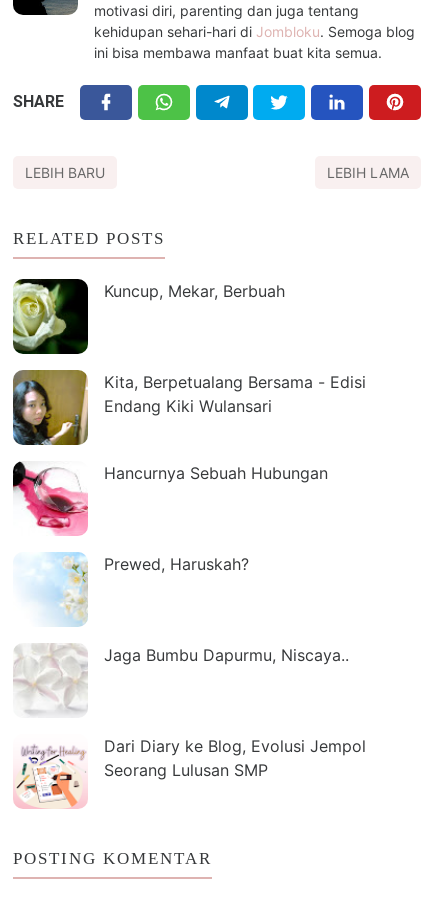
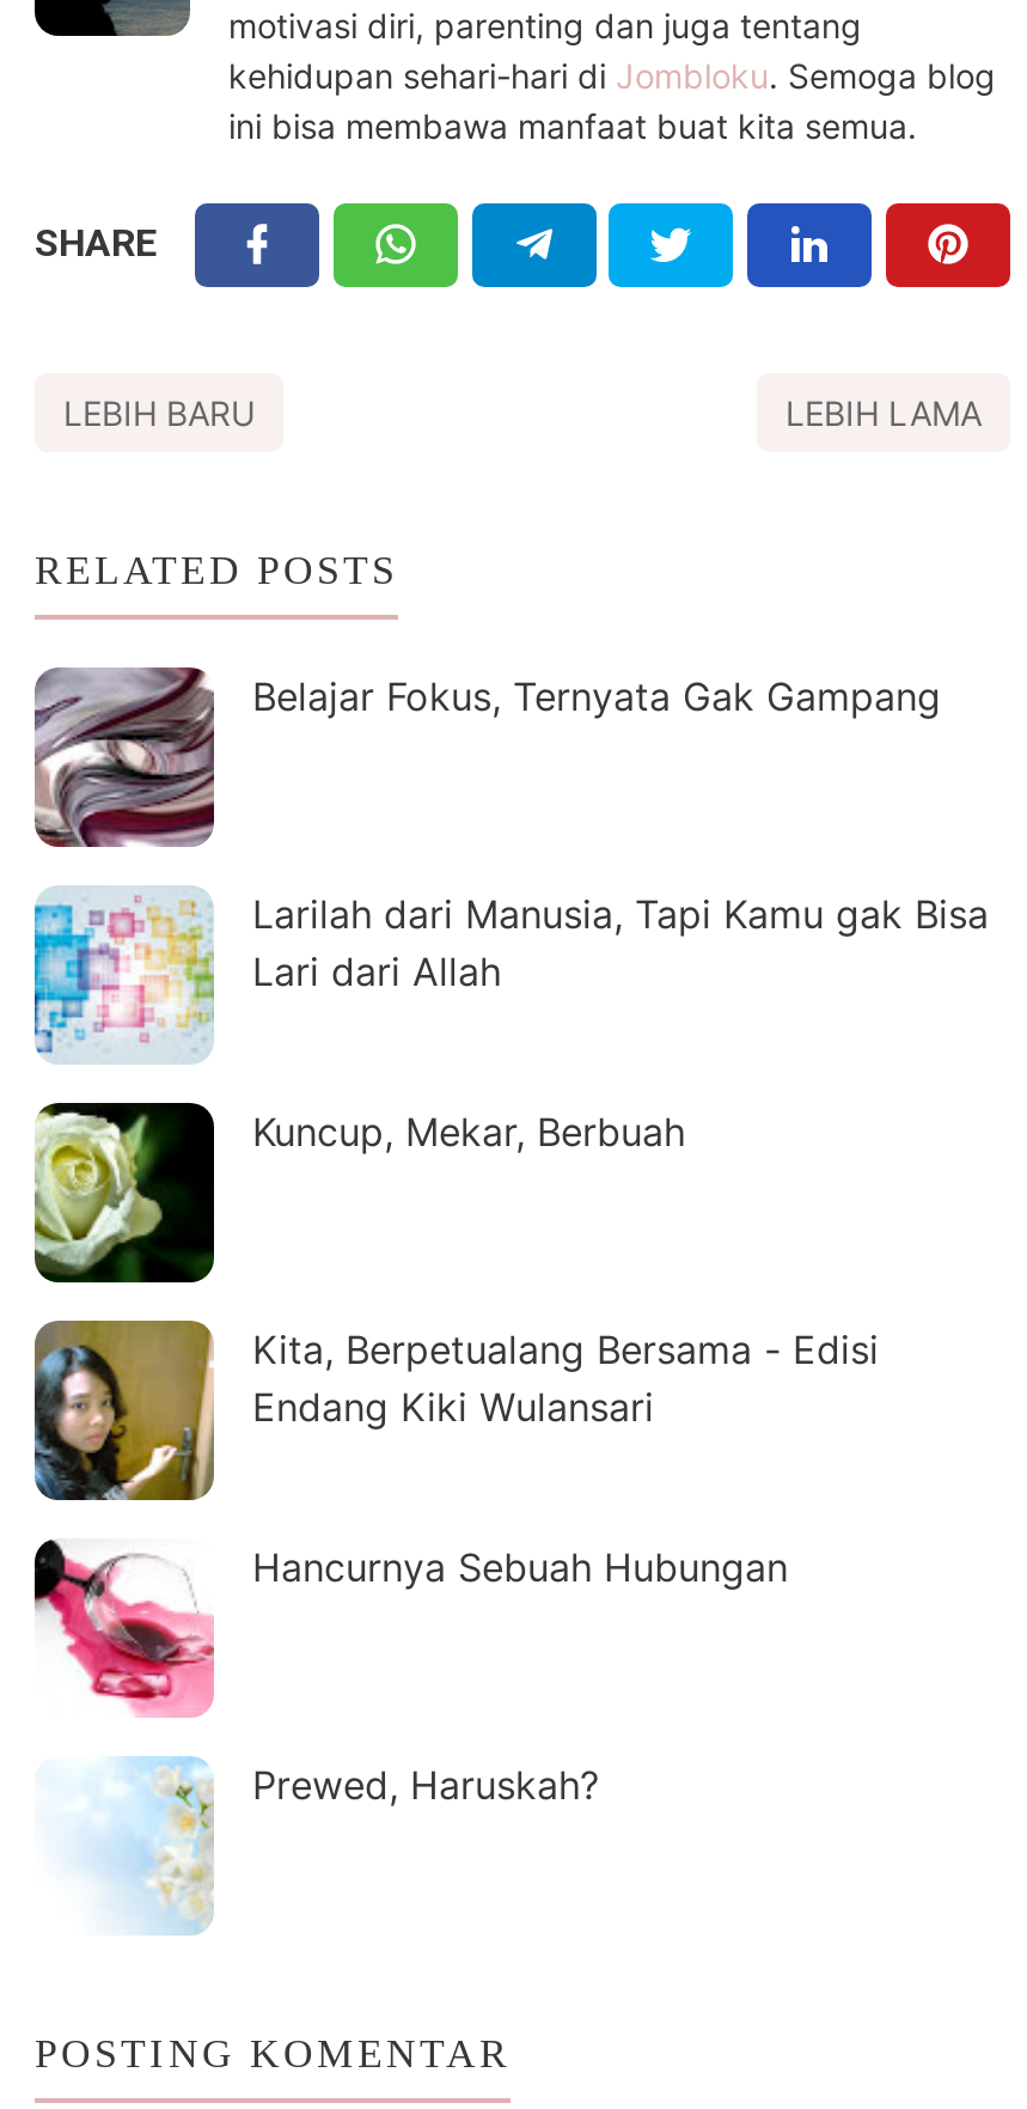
+ [image]
+ Larilah dari Manusia, Tapi Kamu gak Bisa
+ Lari dari Allah

+ [image]
+ Belajar Fokus, Ternyata Gak Gampang

moved down: [image] | Kuncup, Mekar, Berbuah | Kita, Berpetualang Bersama - Edisi | Endang Kiki Wulansari | Hancurnya Sebuah Hubungan | Prewed, Haruskah?

moved down: [image]

- [image]
- Jaga Bumbu Dapurmu, Niscaya..

- [image]
- Dari Diary ke Blog, Evolusi Jempol
- Seorang Lulusan SMP
